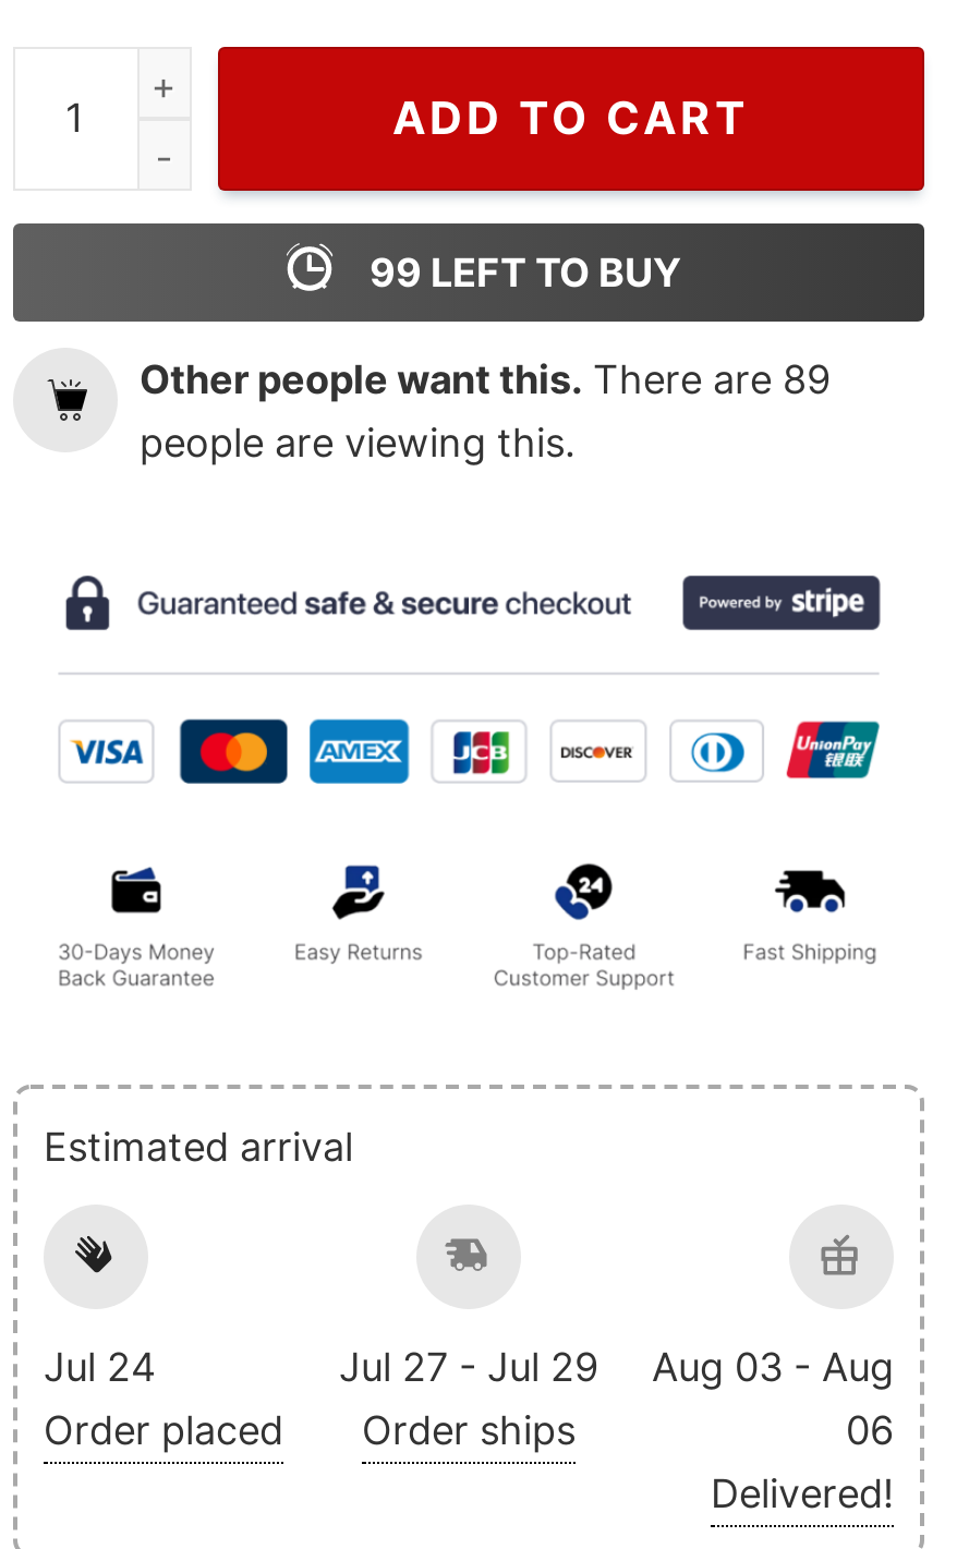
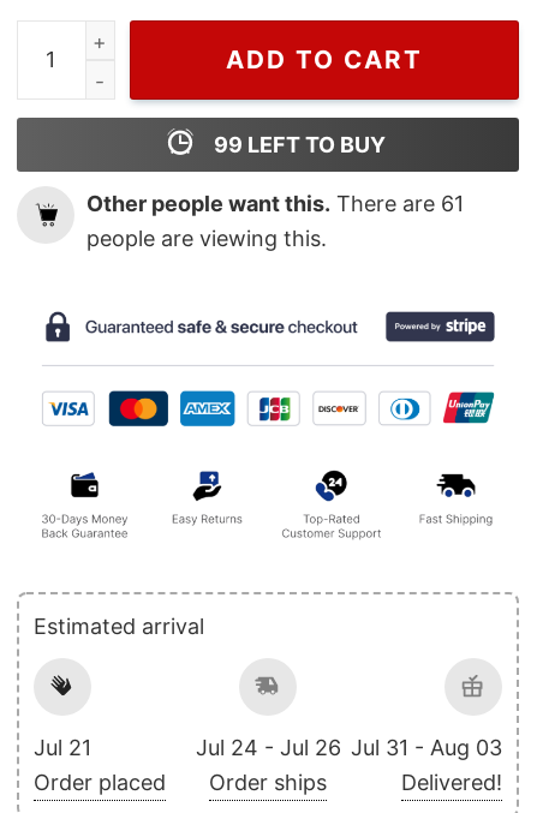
- Other people want this. There are 89
+ Other people want this. There are 61

- Jul 24
+ Jul 21

- Jul 27 - Jul 29
+ Jul 24 - Jul 26

- Aug 03 - Aug
- 06
+ Jul 31 - Aug 03
